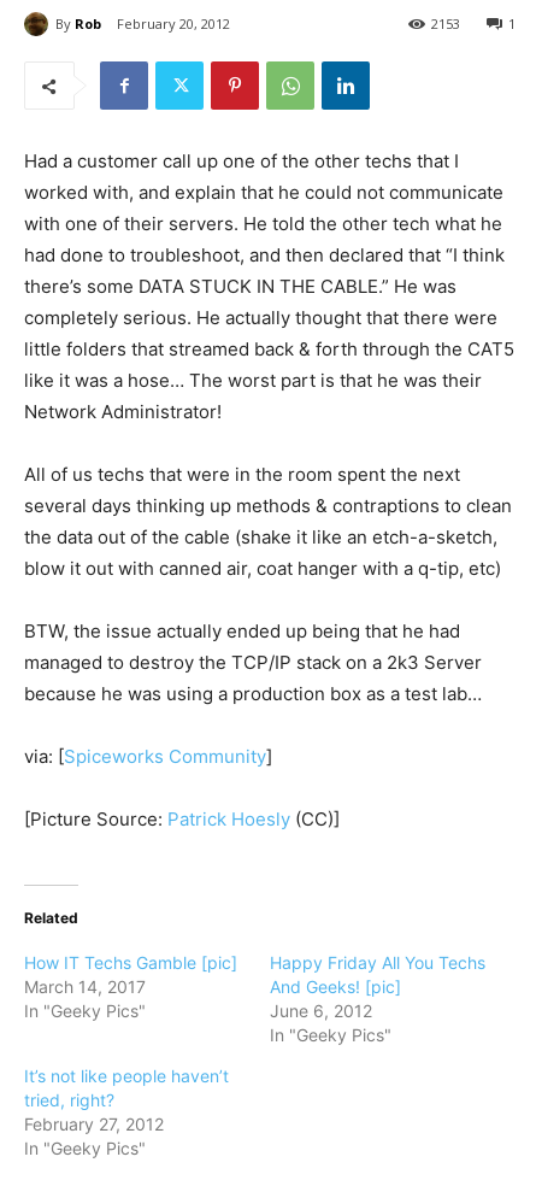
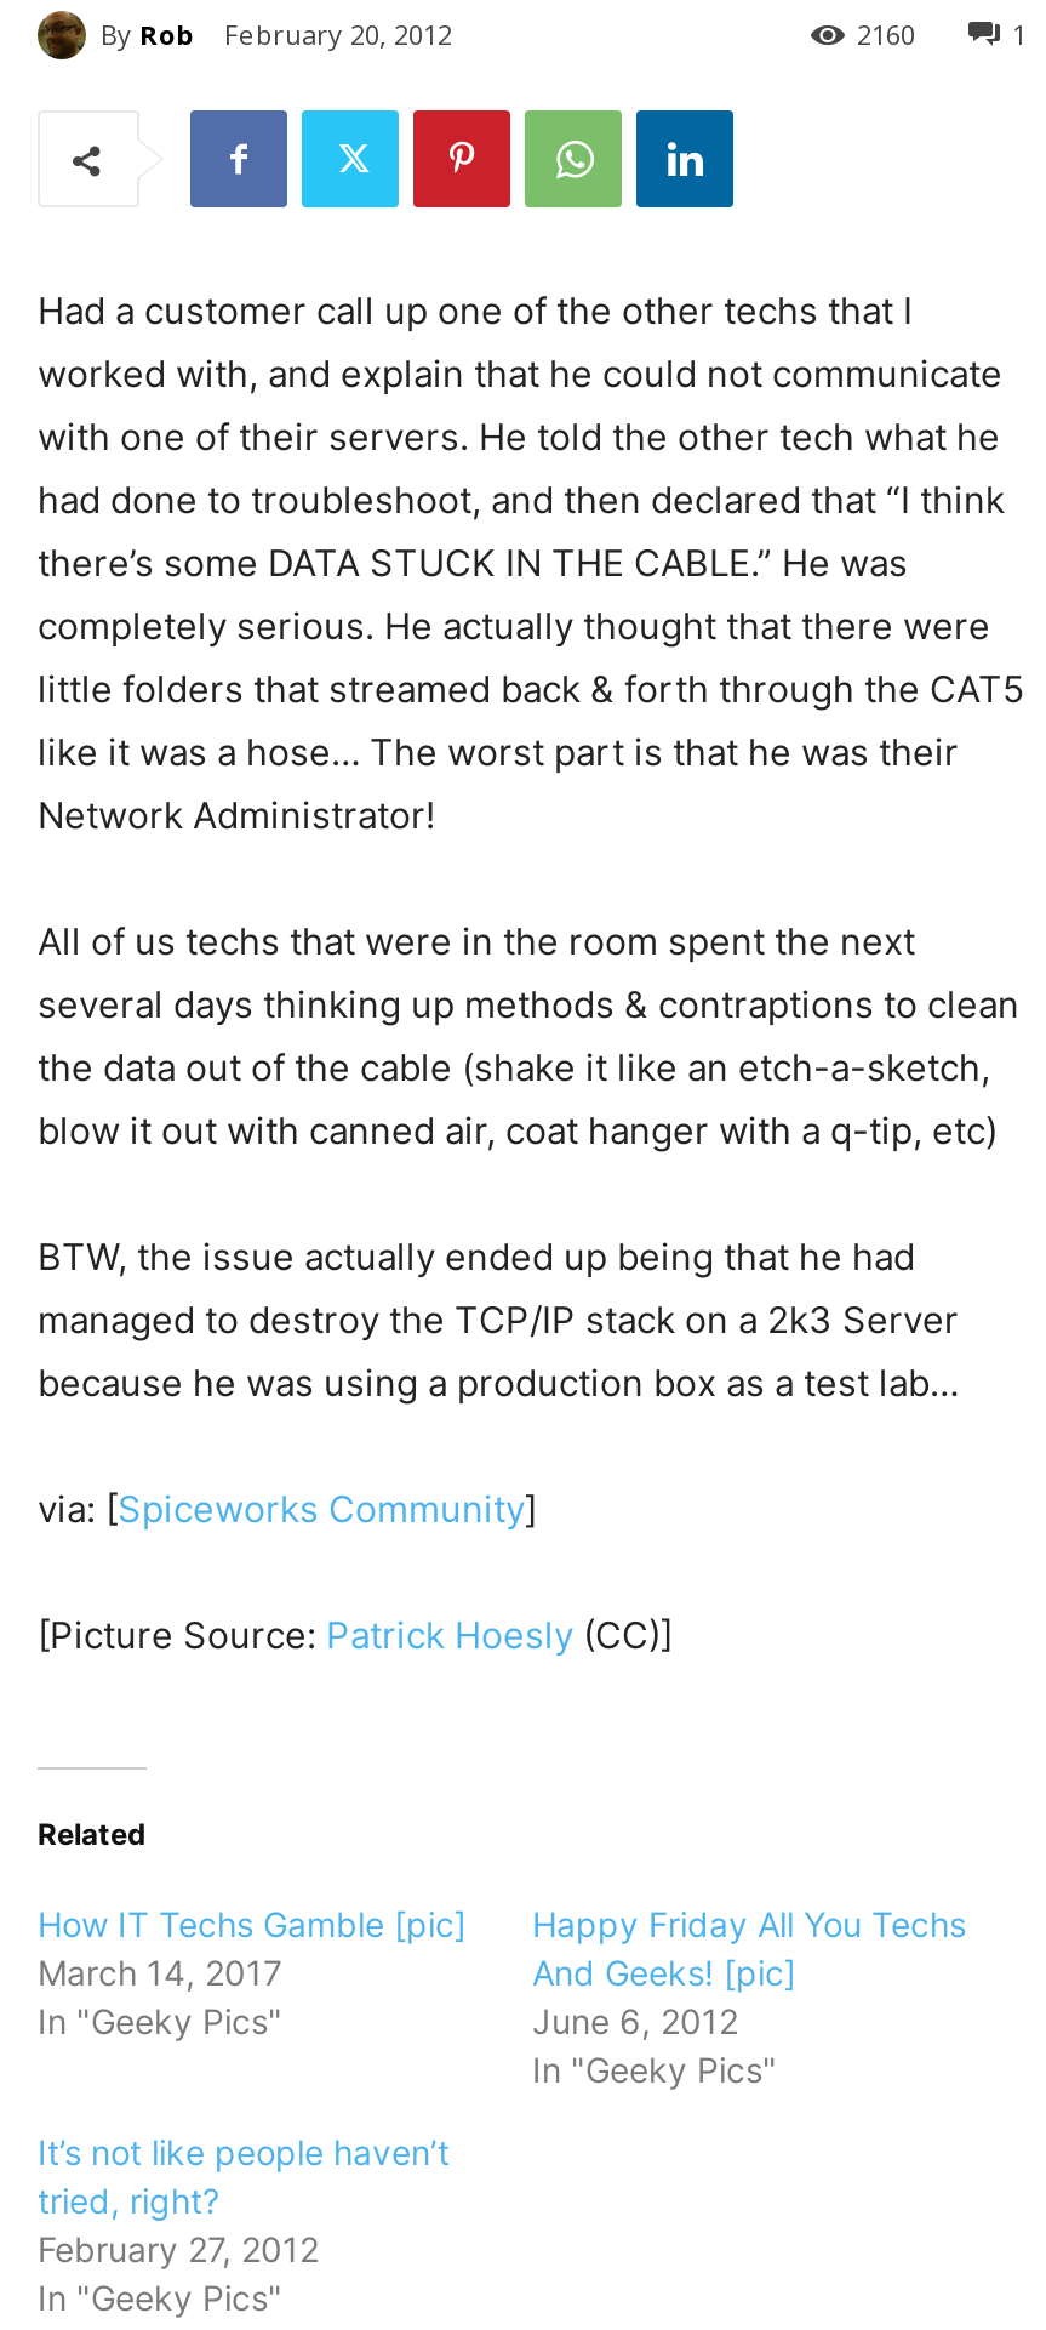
- 2153
+ 2160
